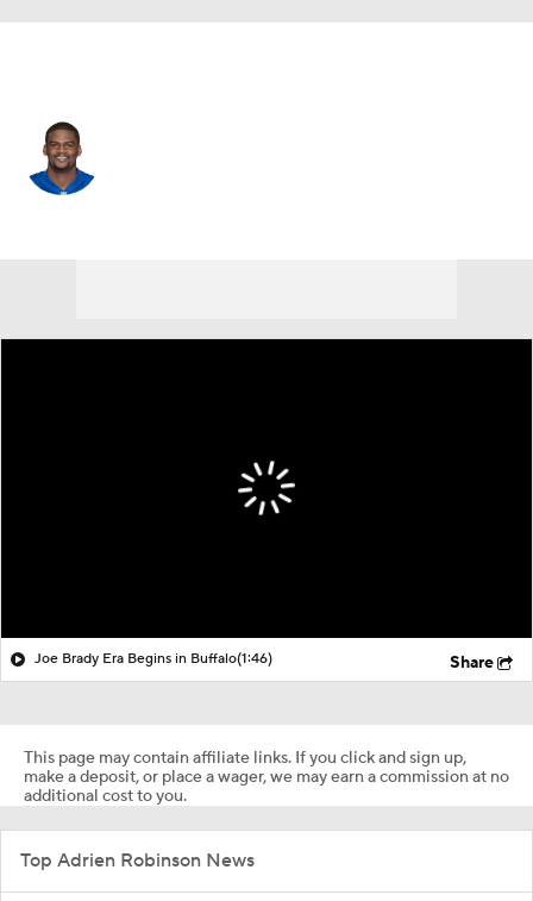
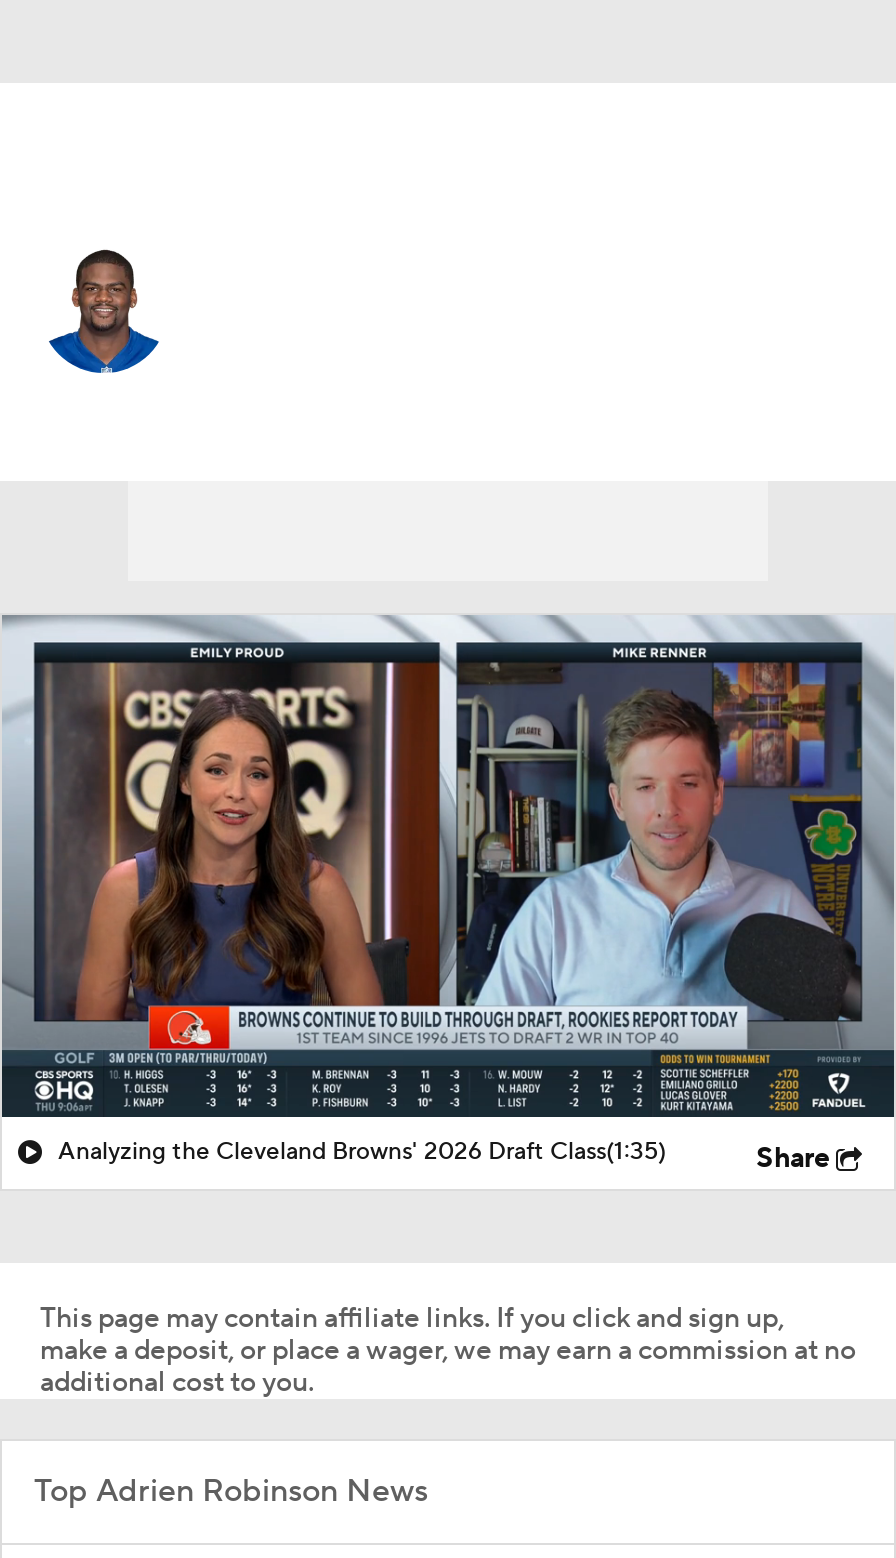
+ [image]

- Joe Brady Era Begins in Buffalo(1:46)
+ Analyzing the Cleveland Browns' 2026 Draft Class(1:35)
